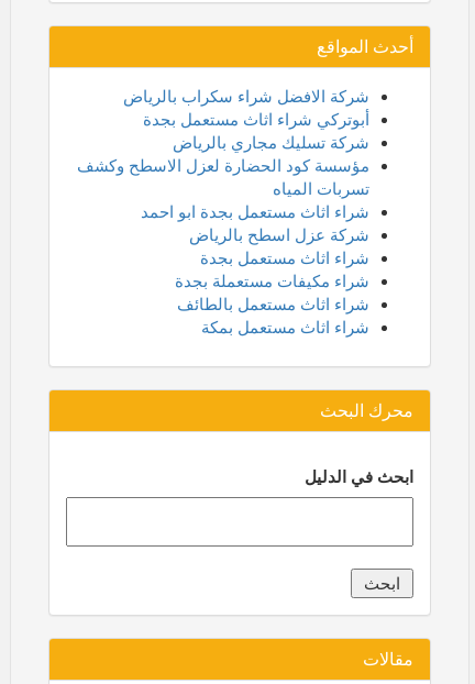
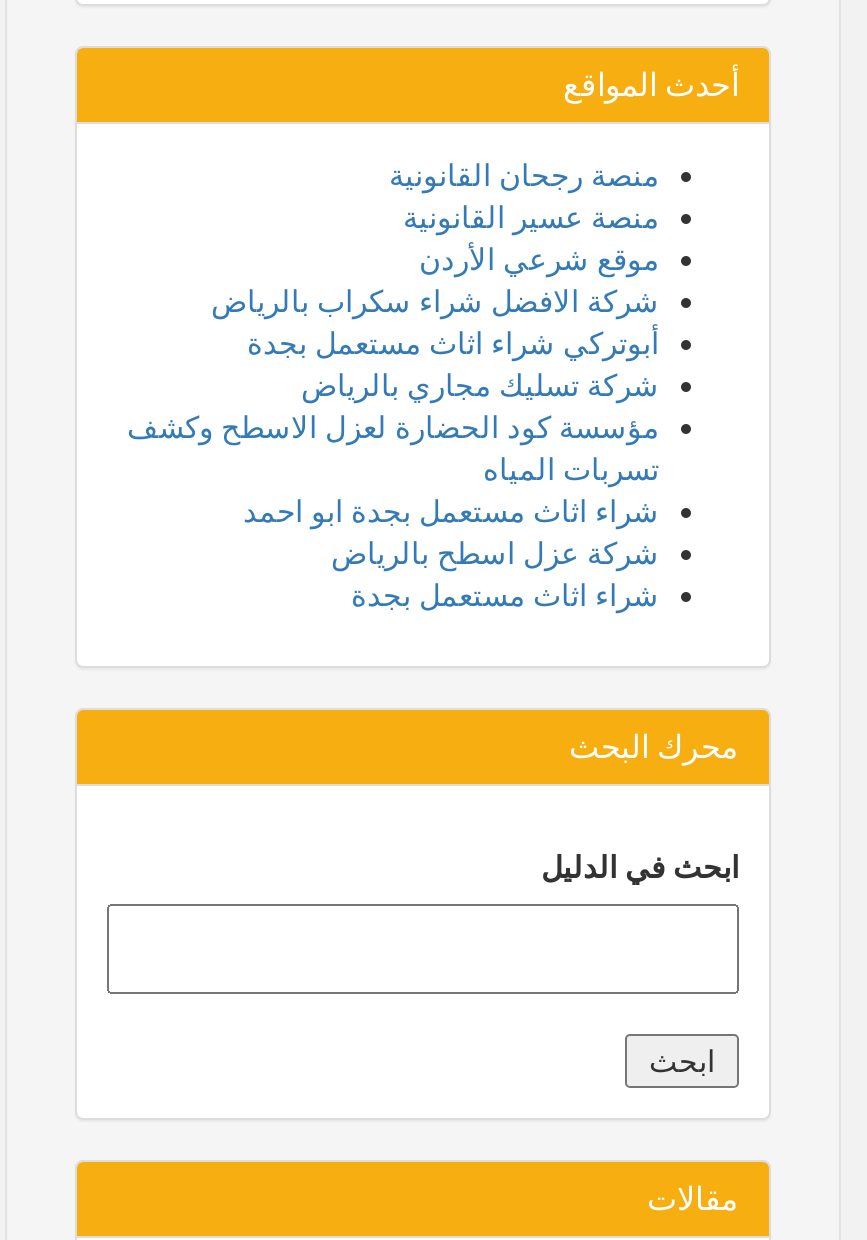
+ منصة رجحان القانونية
+ منصة عسير القانونية
+ موقع شرعي الأردن

moved down: شركة الافضل شراء سكراب بالرياض | أبوتركي شراء اثاث مستعمل بجدة | شركة تسليك مجاري بالرياض | مؤسسة كود الحضارة لعزل الاسطح وكشف | تسربات المياه | شراء اثاث مستعمل بجدة ابو احمد | شركة عزل اسطح بالرياض | شراء اثاث مستعمل بجدة

- شراء مكيفات مستعملة بجدة
- شراء اثاث مستعمل بالطائف
- شراء اثاث مستعمل بمكة
